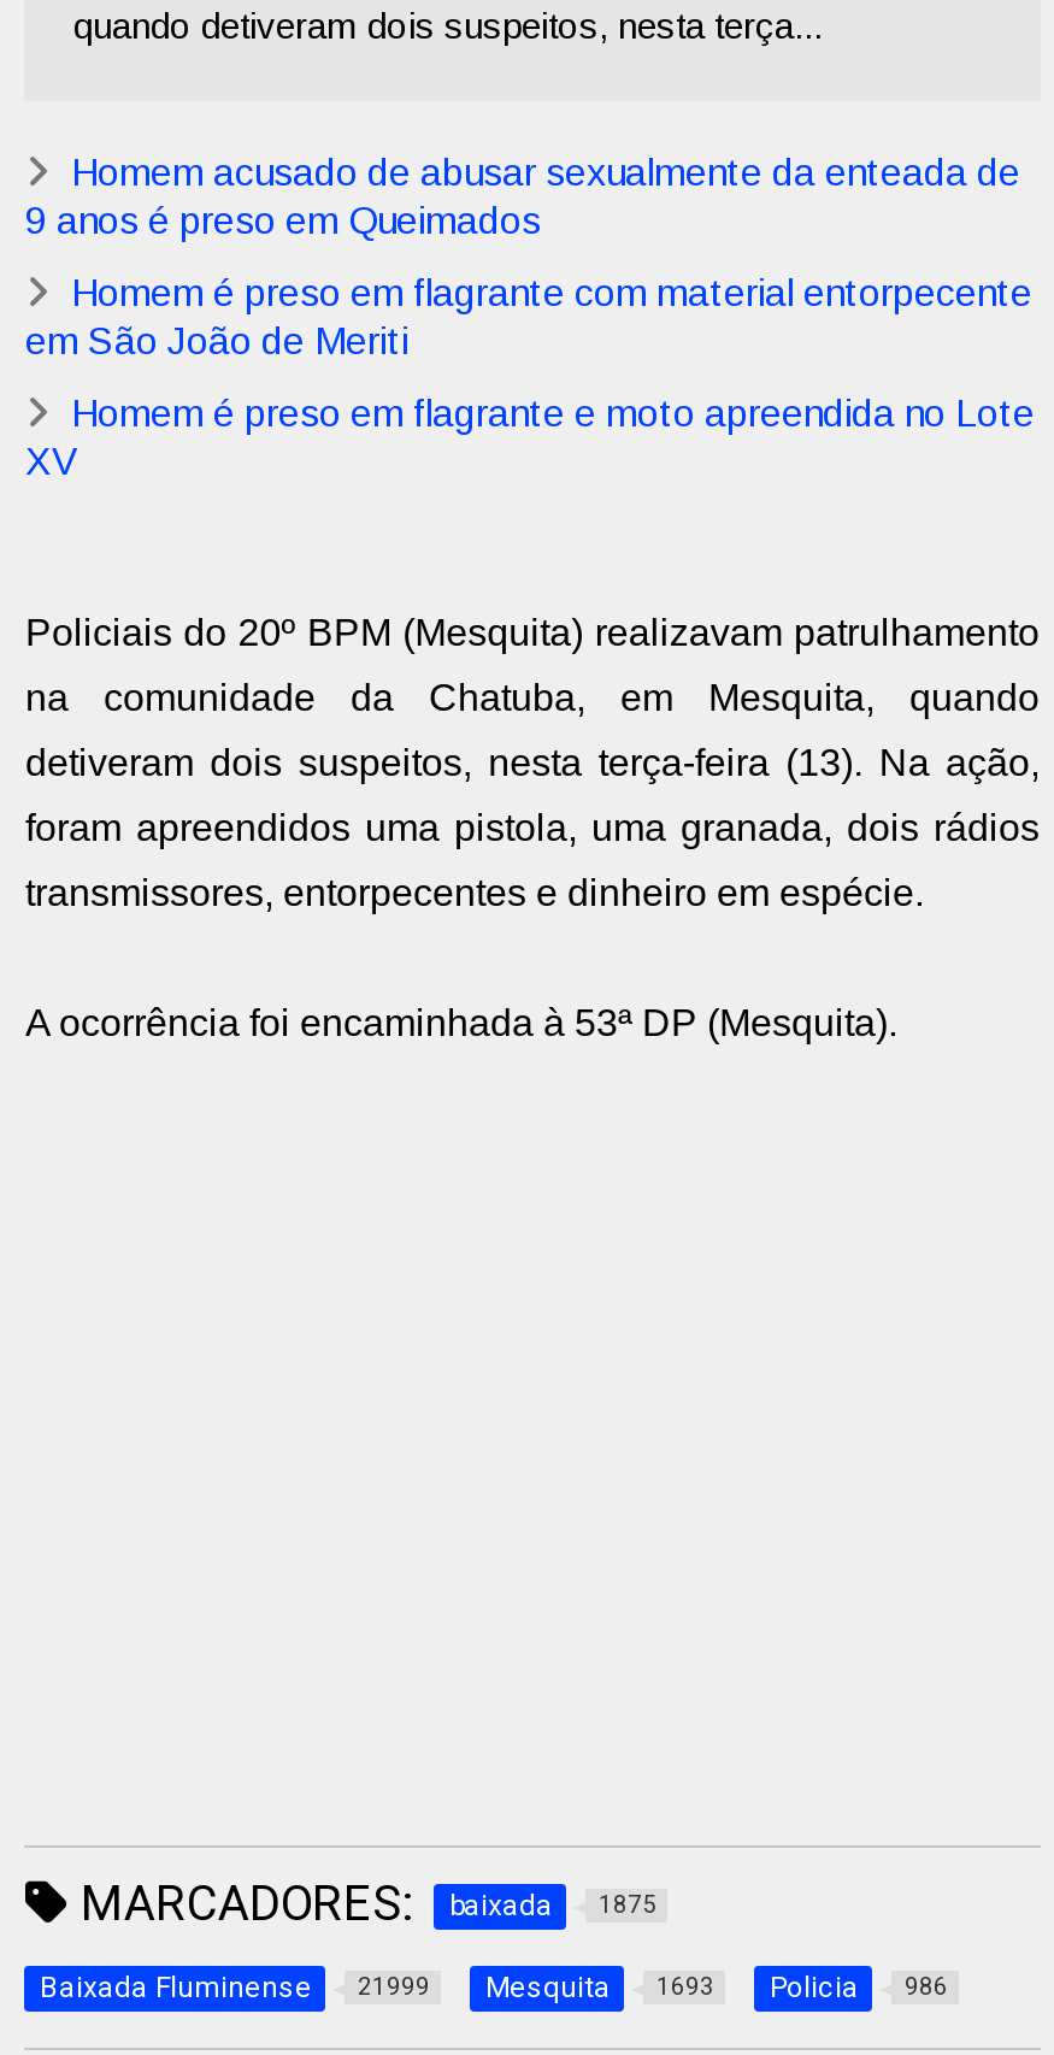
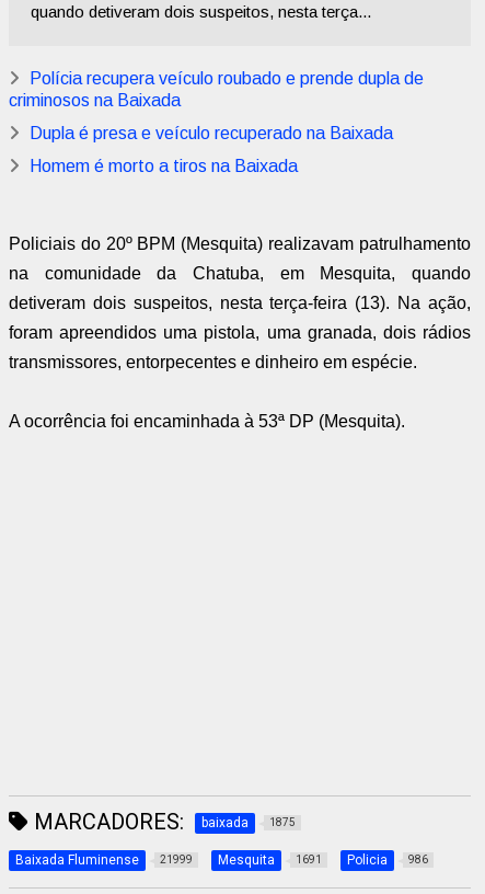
- Homem acusado de abusar sexualmente da enteada de
- 9 anos é preso em Queimados
+ Polícia recupera veículo roubado e prende dupla de
+ criminosos na Baixada

- Homem é preso em flagrante com material entorpecente
- em São João de Meriti
+ Dupla é presa e veículo recuperado na Baixada

- Homem é preso em flagrante e moto apreendida no Lote
- XV
+ Homem é morto a tiros na Baixada

- Mesquita 1693
+ Mesquita 1691
